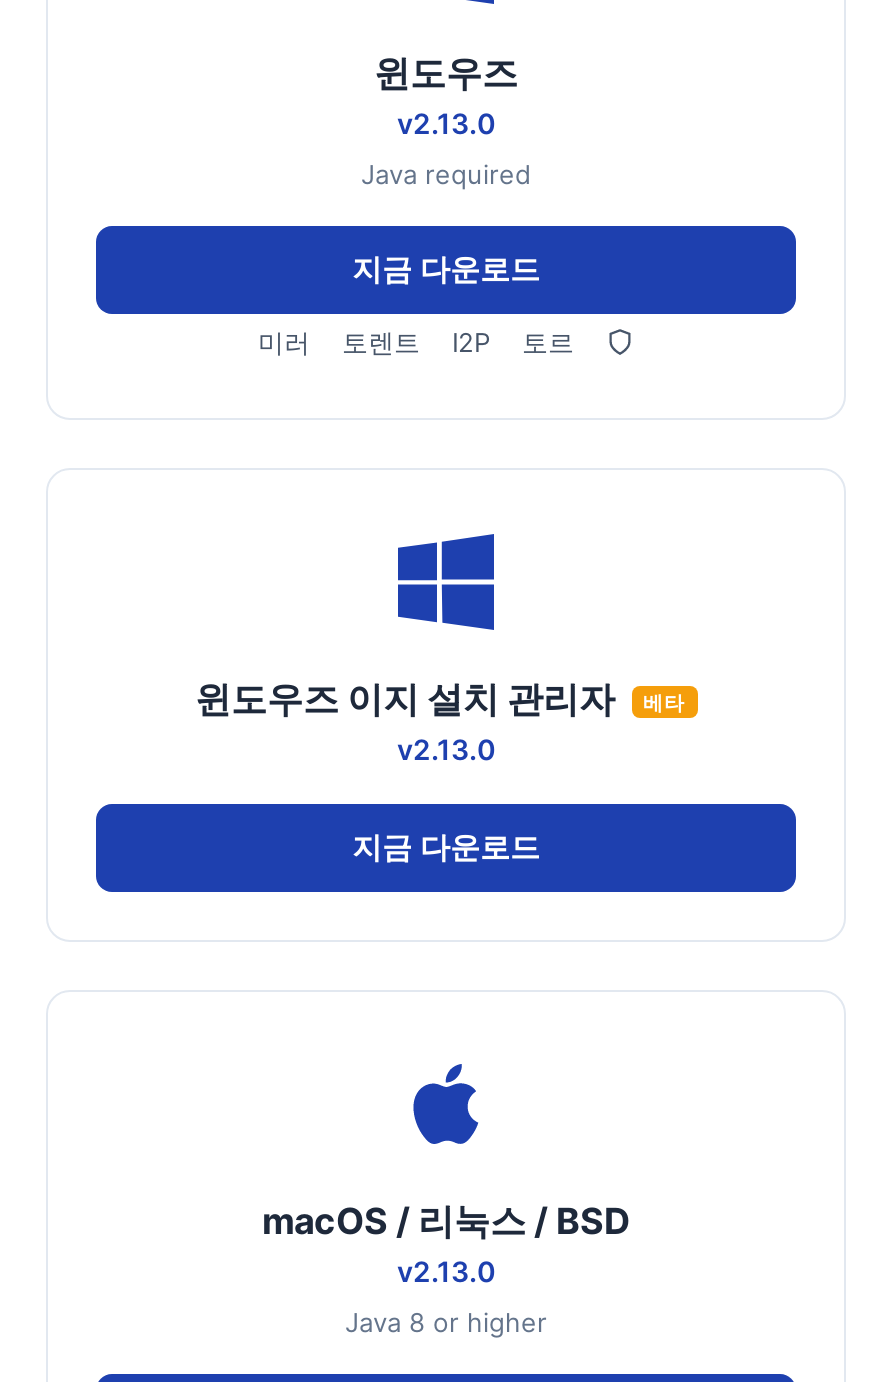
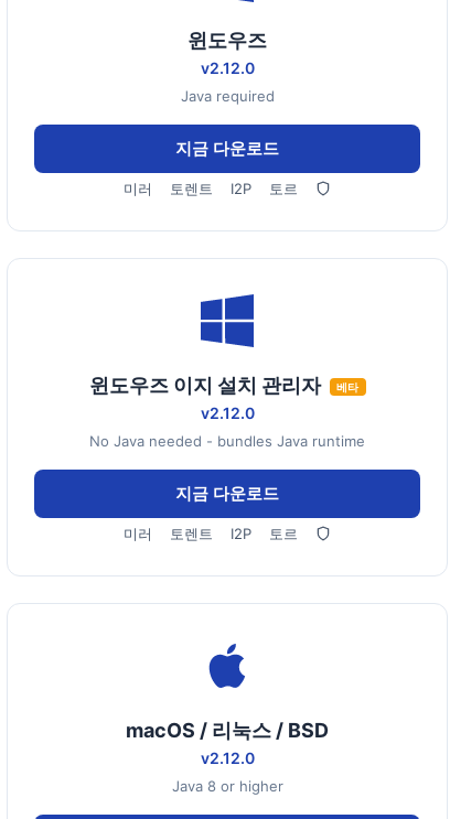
- v2.13.0
+ v2.12.0

- v2.13.0
+ v2.12.0
+ No Java needed - bundles Java runtime

+ 미러
+ 토렌트
+ I2P
+ 토르

- v2.13.0
+ v2.12.0
